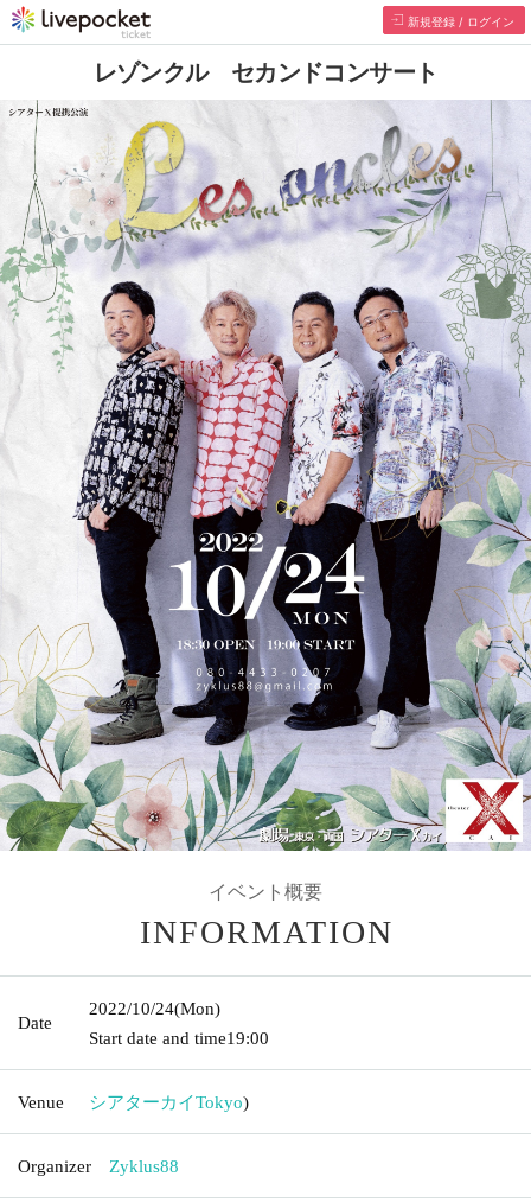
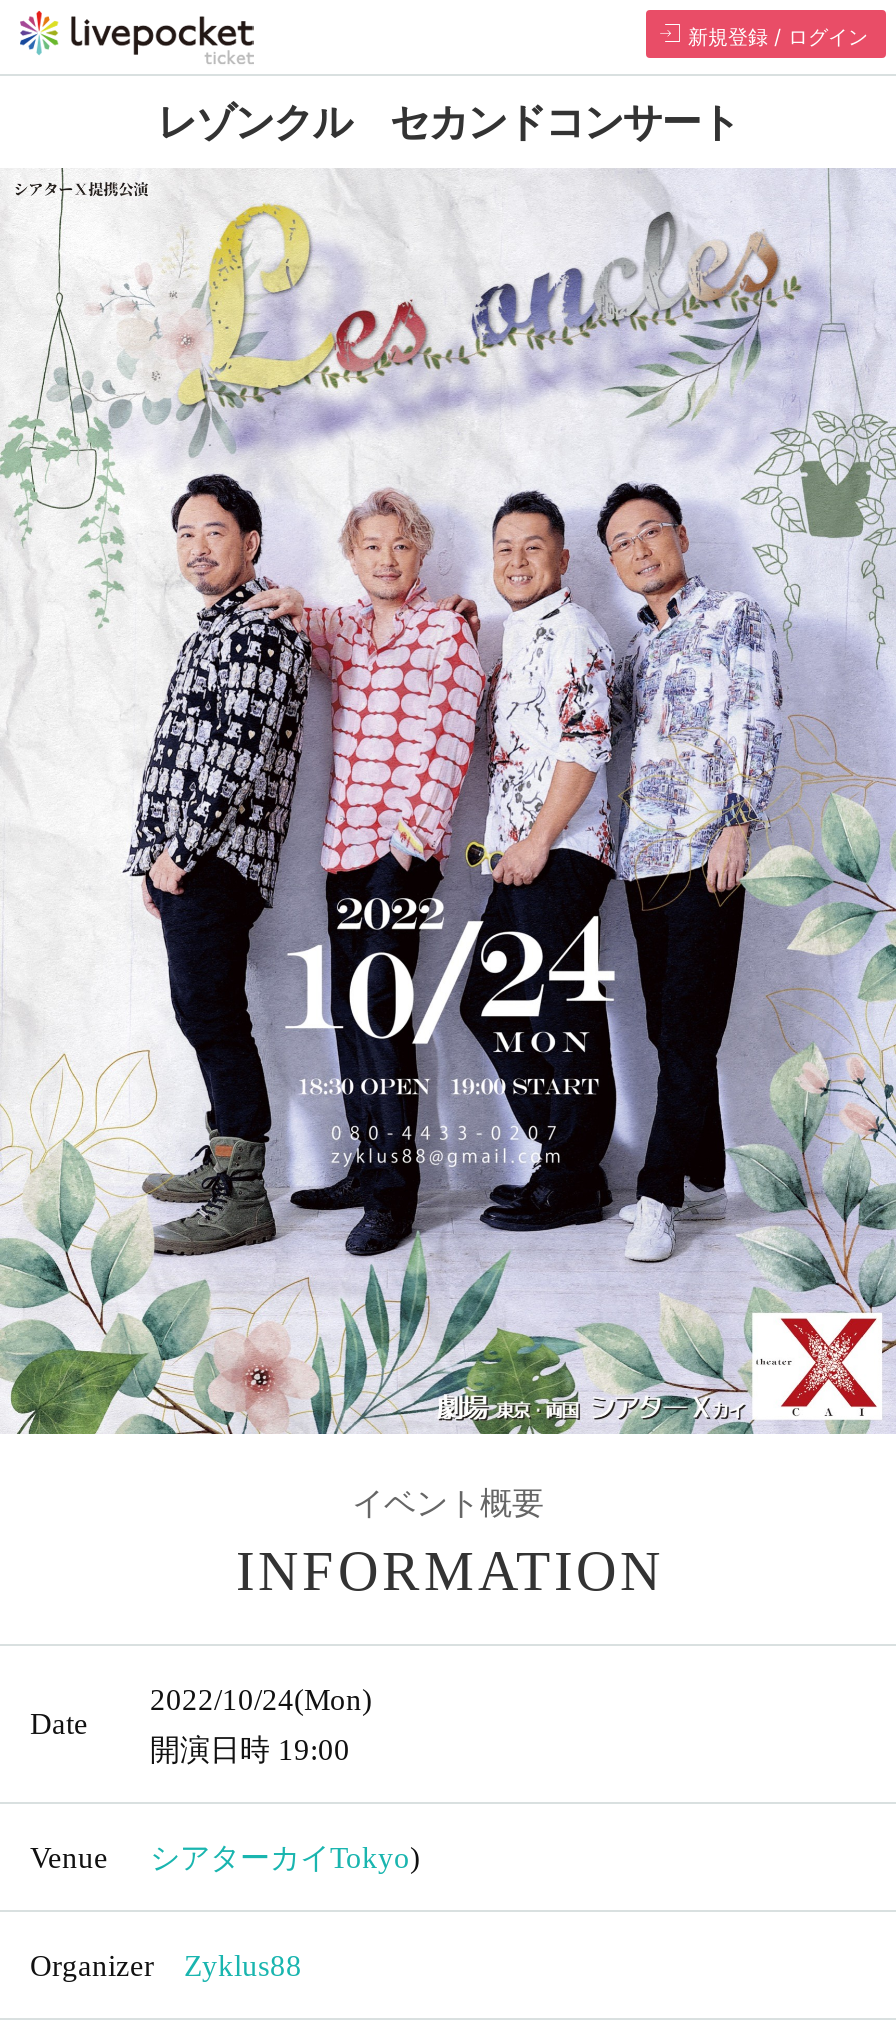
- Start date and time 19:00
+ 開演日時19:00
